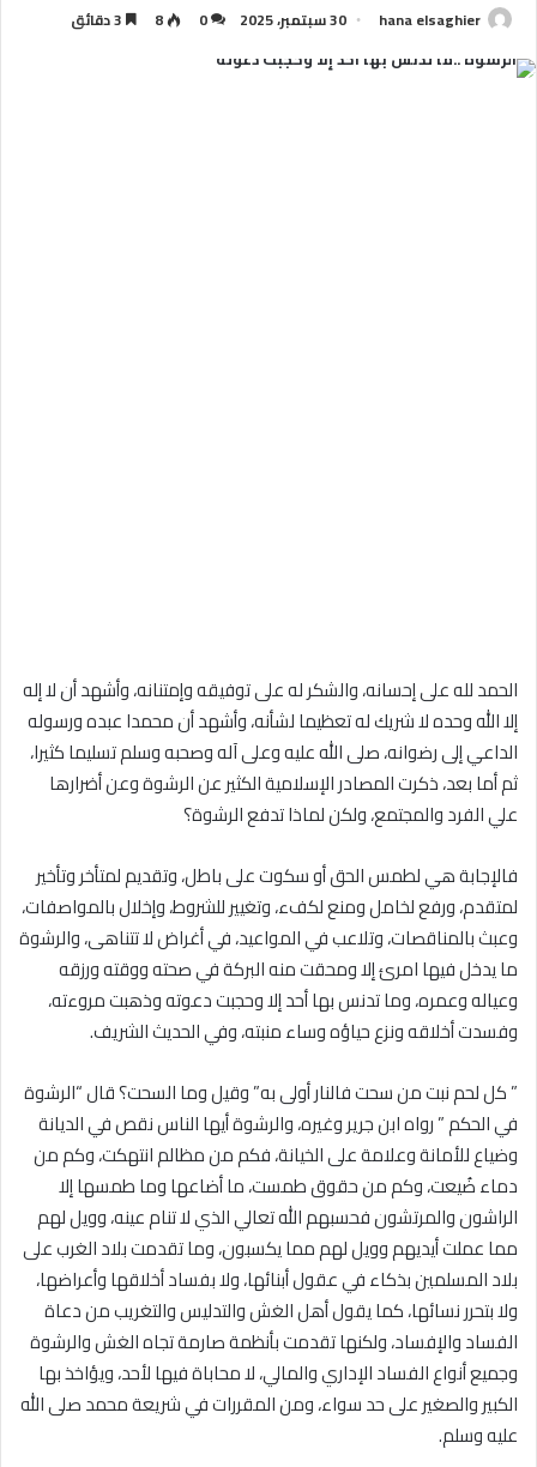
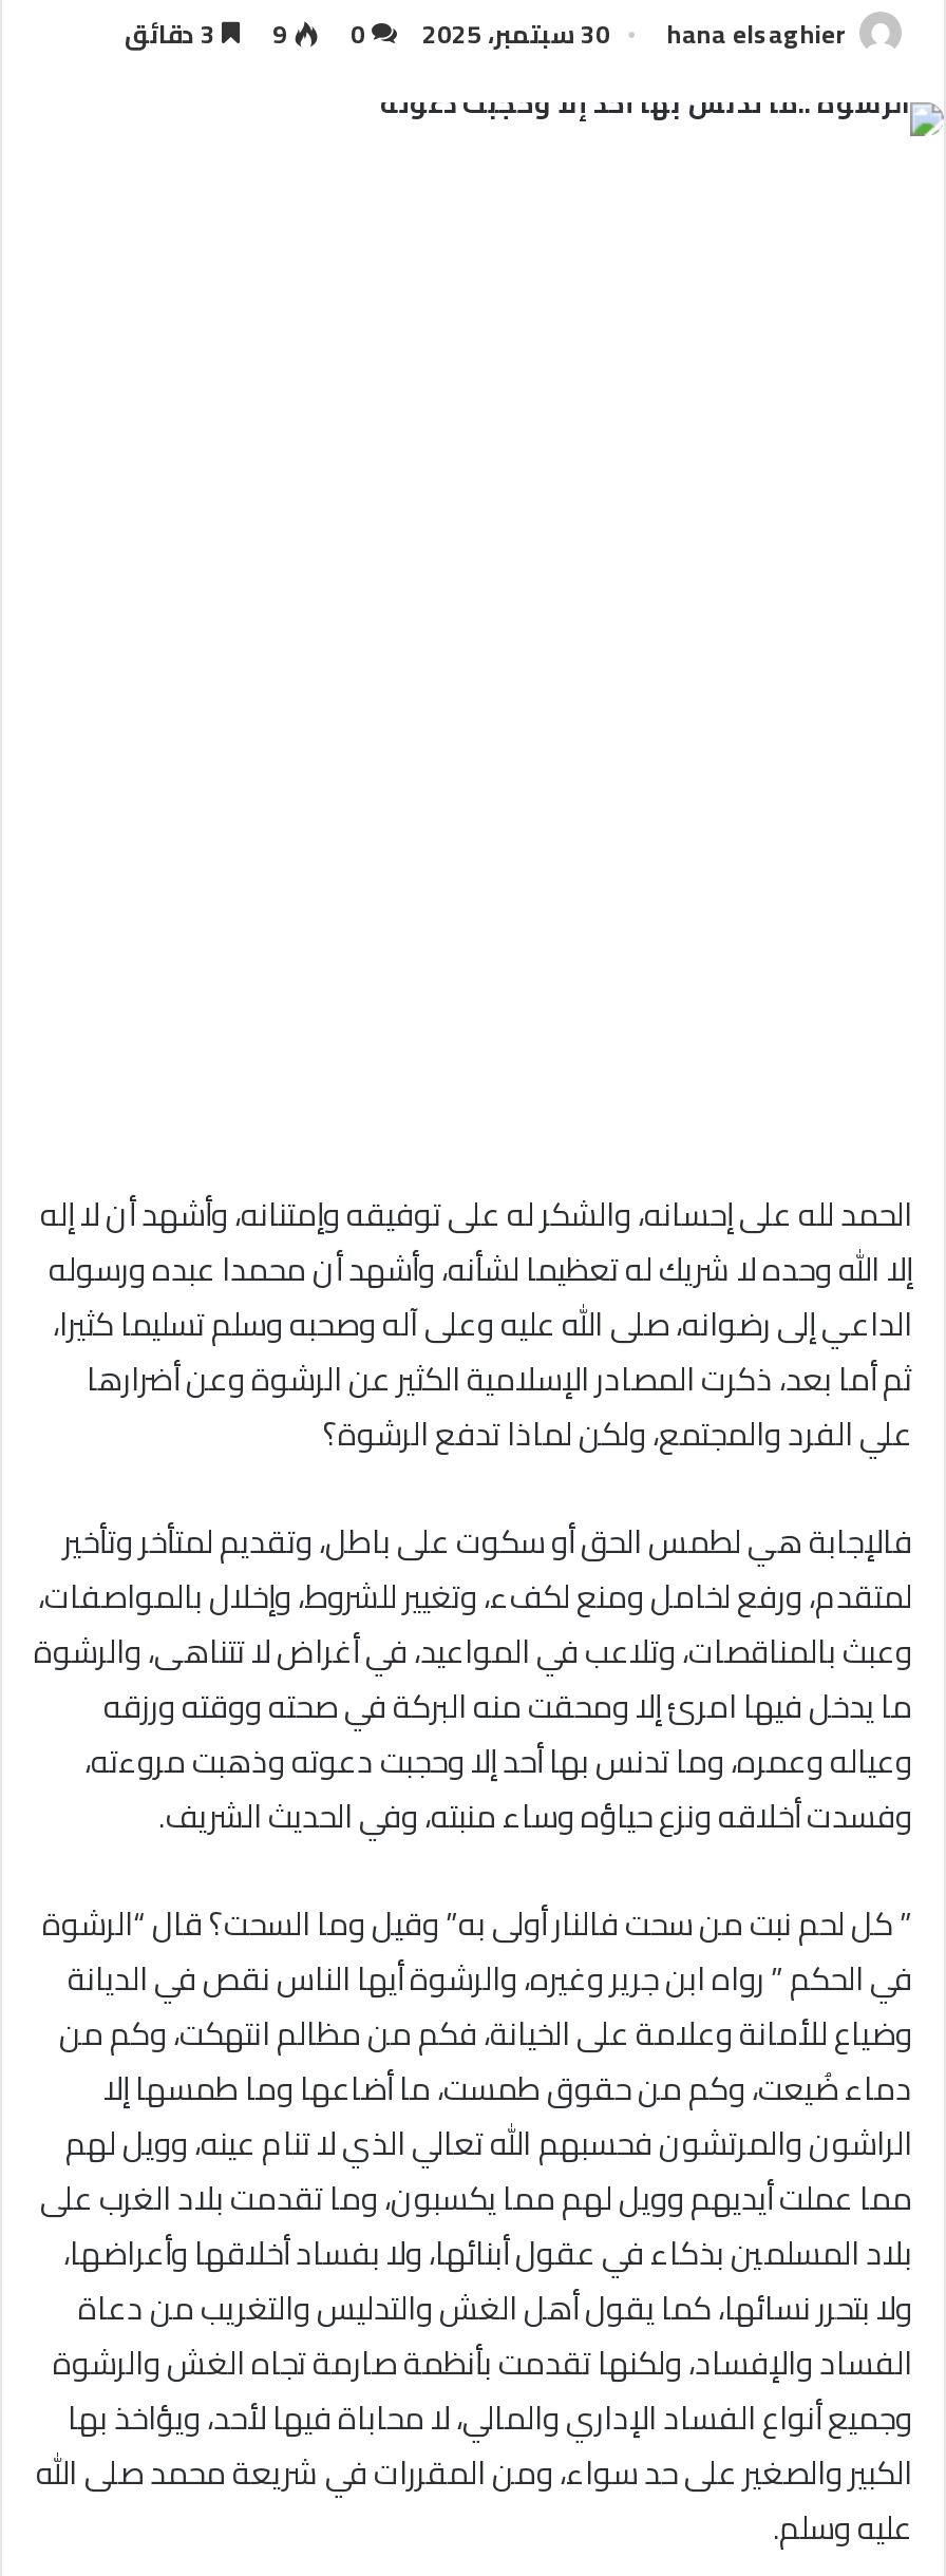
- 8
+ 9
